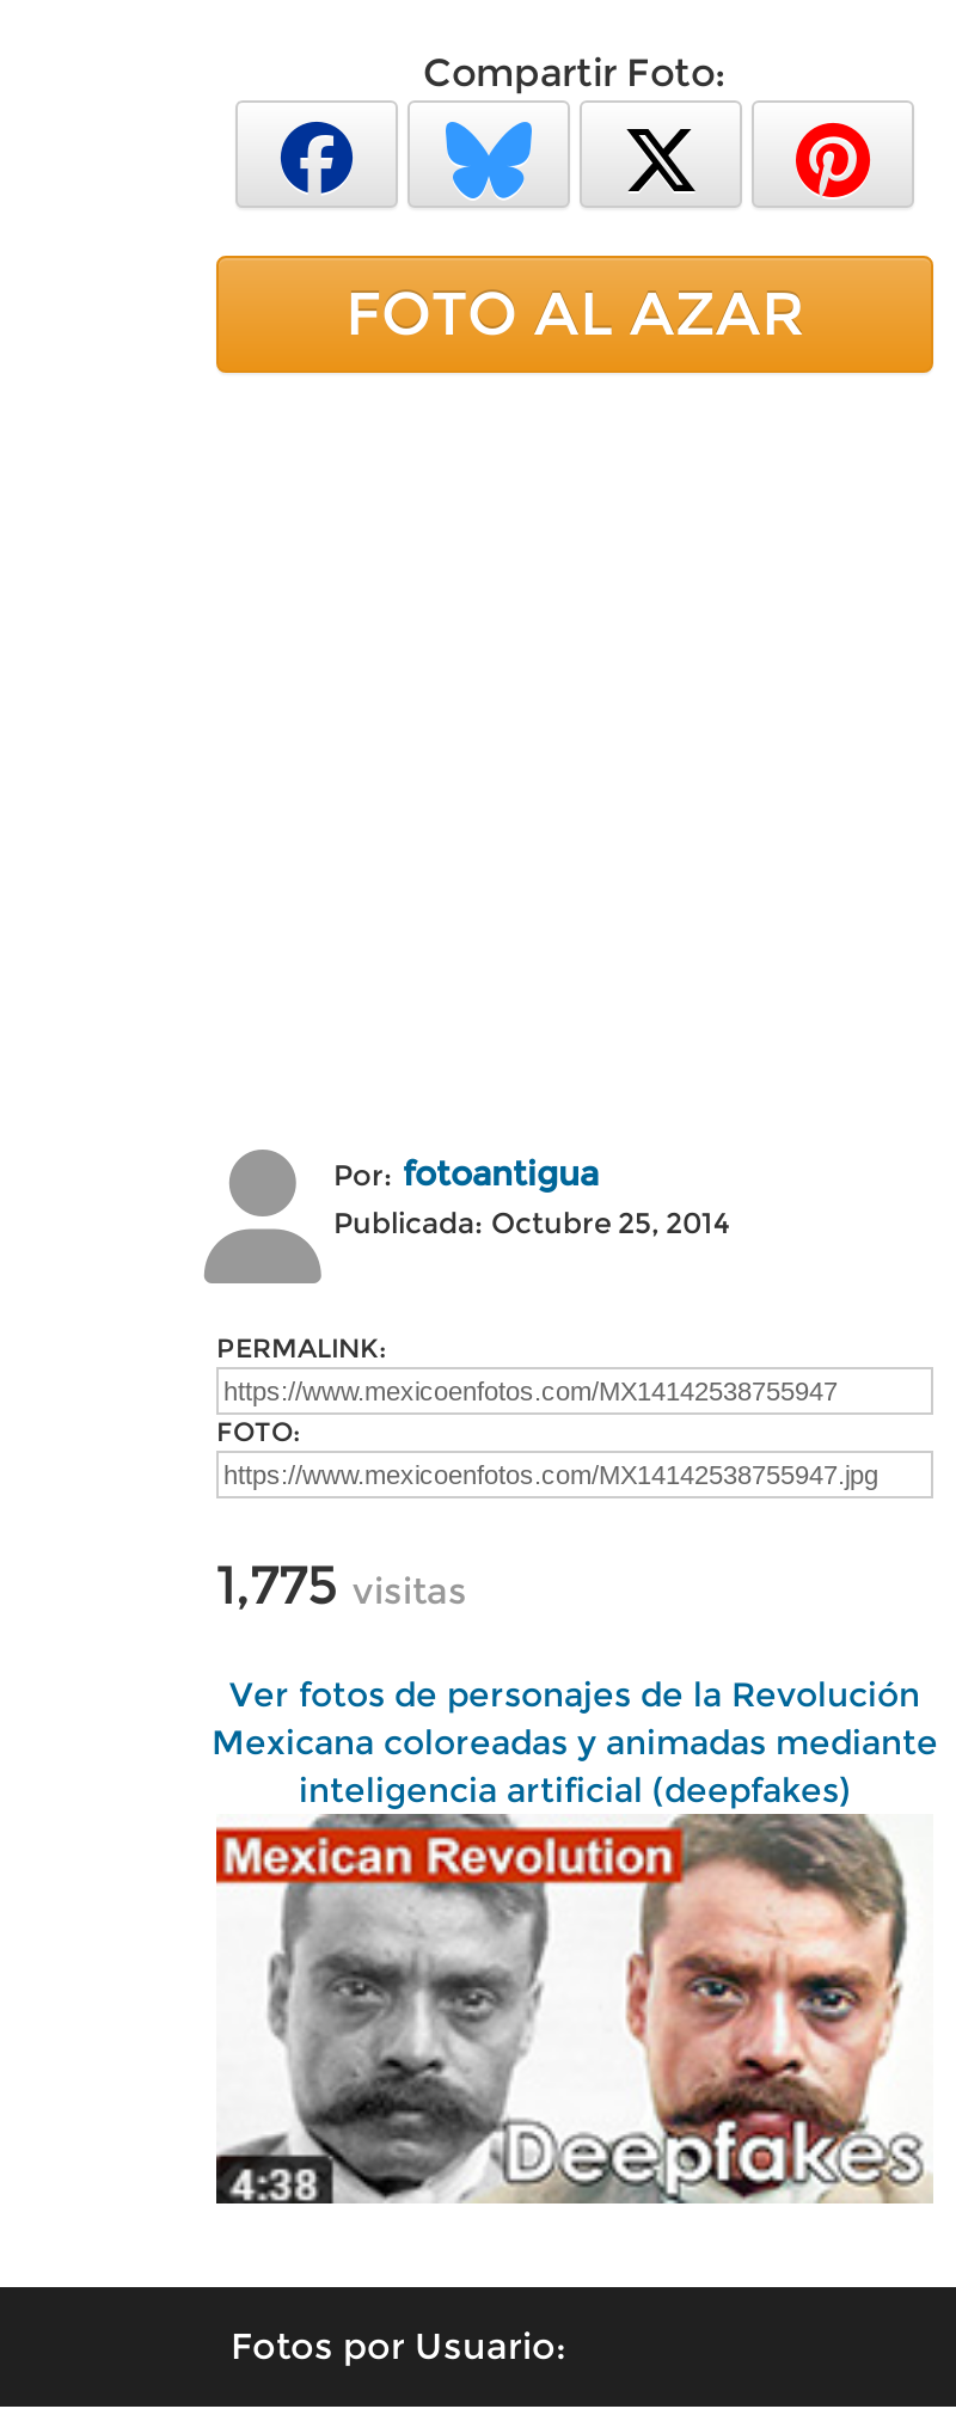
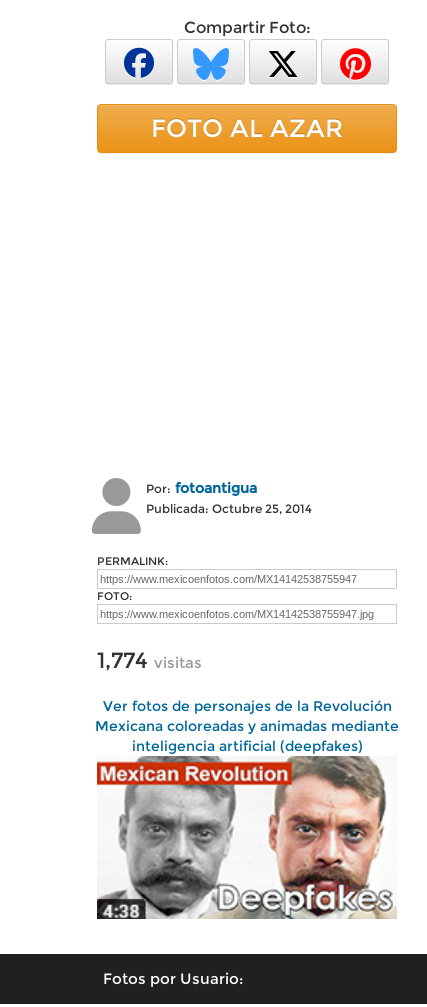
- 1,775 visitas
+ 1,774 visitas
